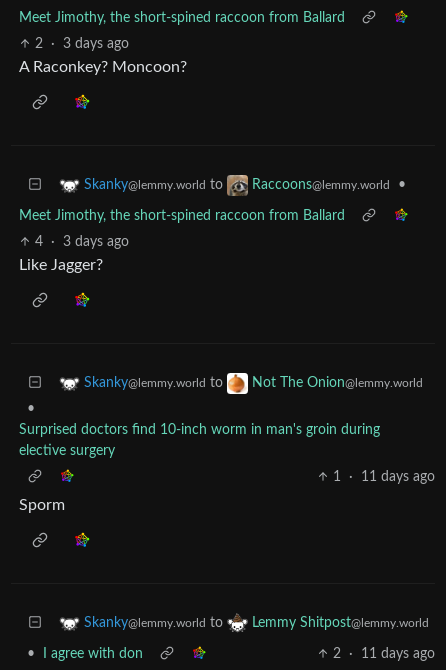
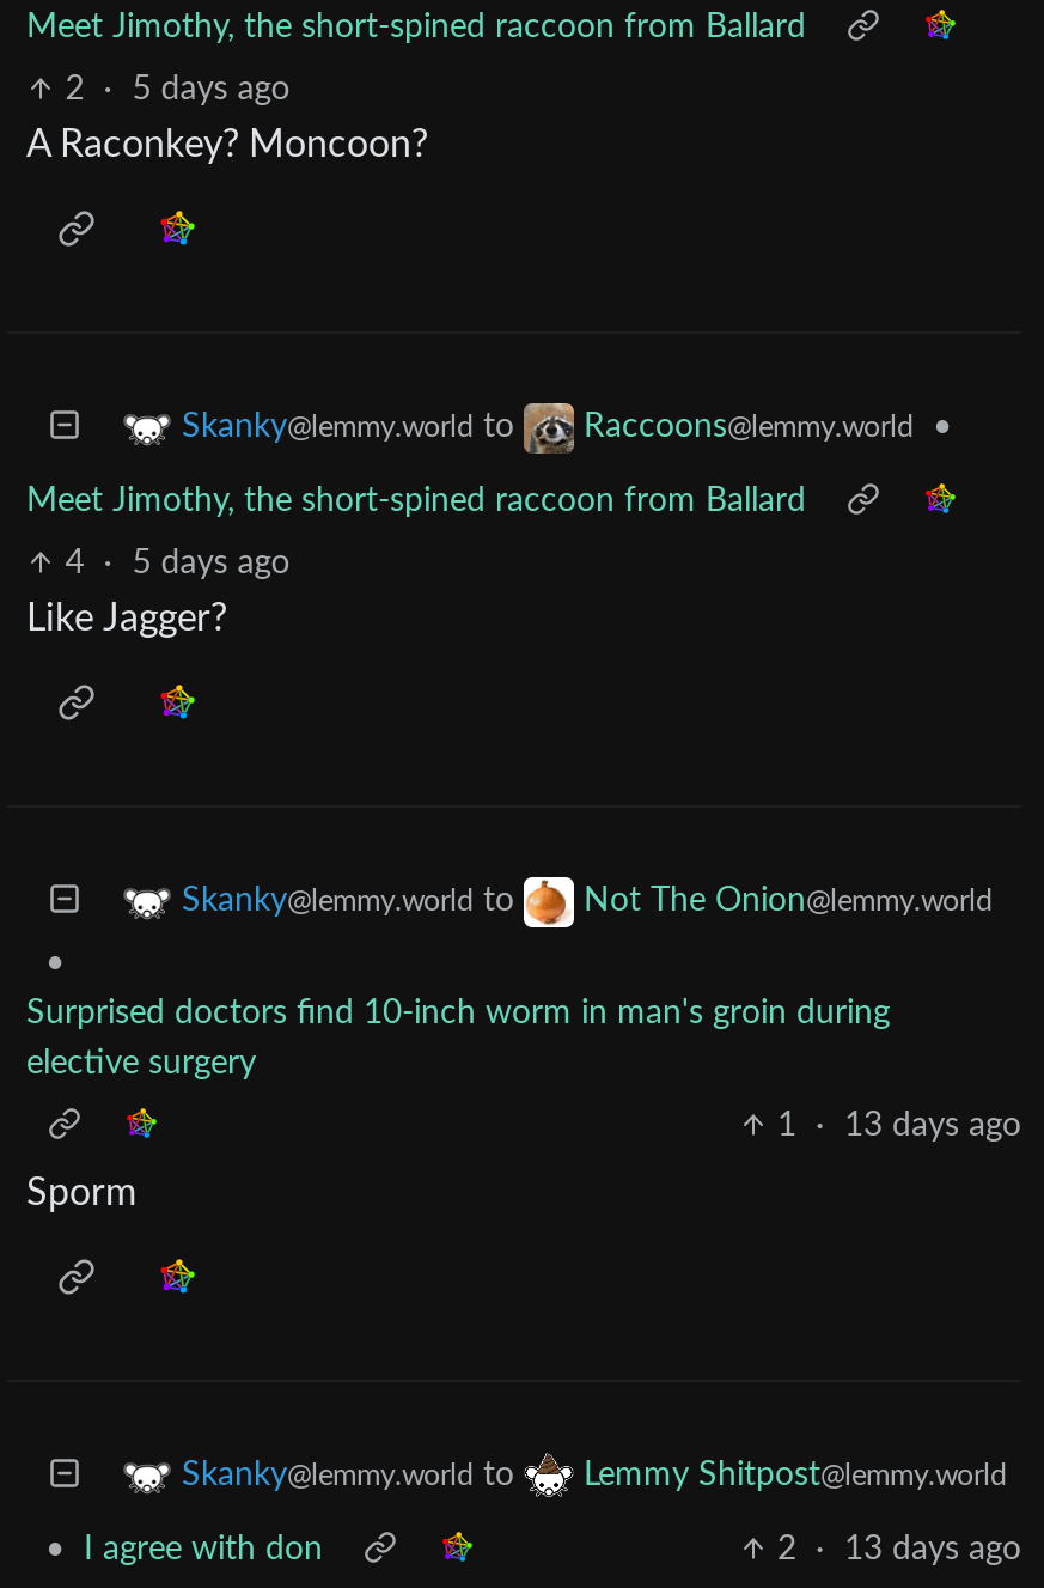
- 2 · 3 days ago
+ 2 · 5 days ago

- 4 · 3 days ago
+ 4 · 5 days ago

- 1 · 11 days ago
+ 1 · 13 days ago

- 2 · 11 days ago
+ 2 · 13 days ago
